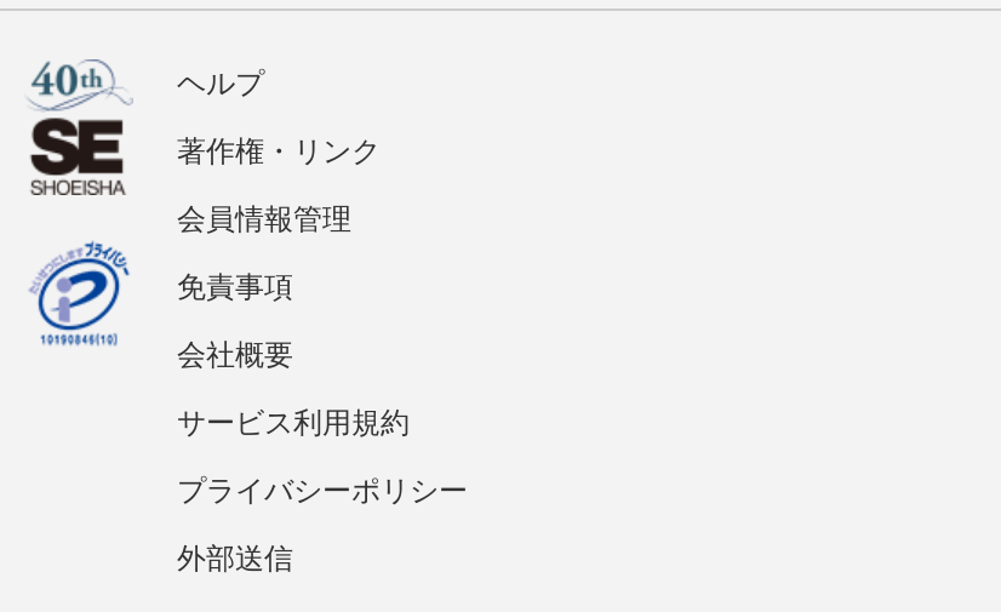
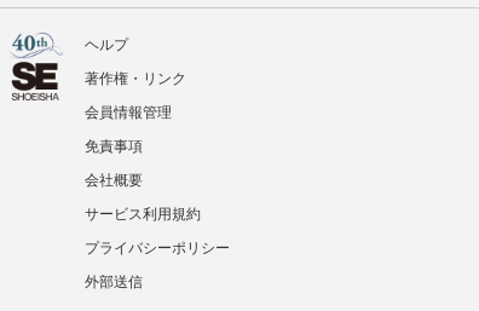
- [image]
